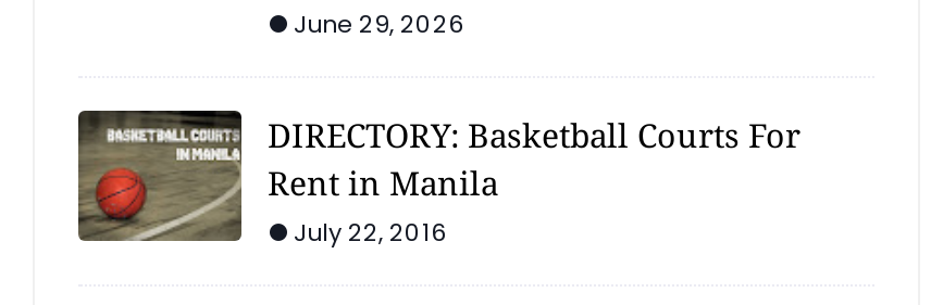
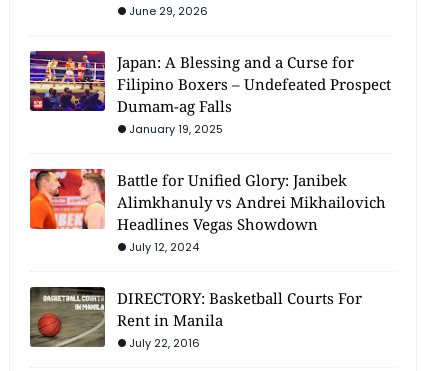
+ [image]
+ Japan: A Blessing and a Curse for
+ Filipino Boxers – Undefeated Prospect
+ Dumam-ag Falls
+ January 19, 2025
+ Battle for Unified Glory: Janibek
+ Alimkhanuly vs Andrei Mikhailovich
+ Headlines Vegas Showdown
+ July 12, 2024

+ [image]
